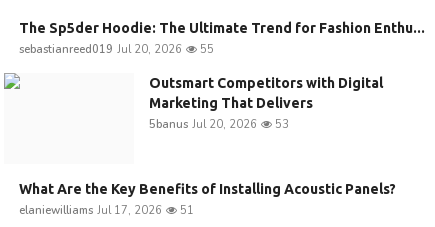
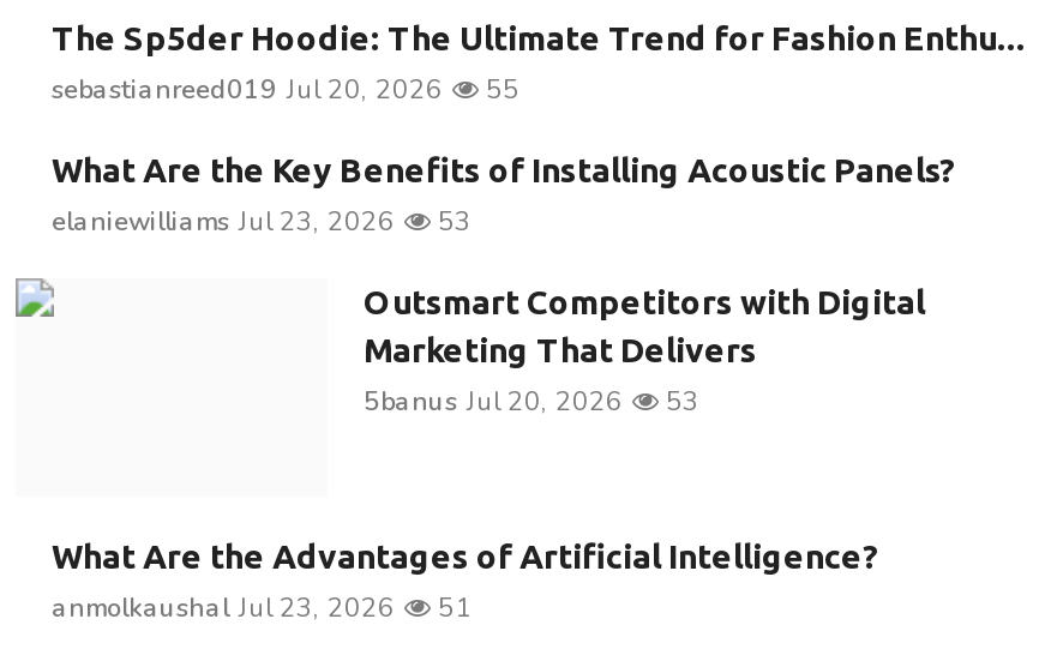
+ elaniewilliams Jul 23, 2026
+ 53

moved up: What Are the Key Benefits of Installing Acoustic Panels?

- elaniewilliams Jul 17, 2026
+ What Are the Advantages of Artificial Intelligence?
+ anmolkaushal Jul 23, 2026
